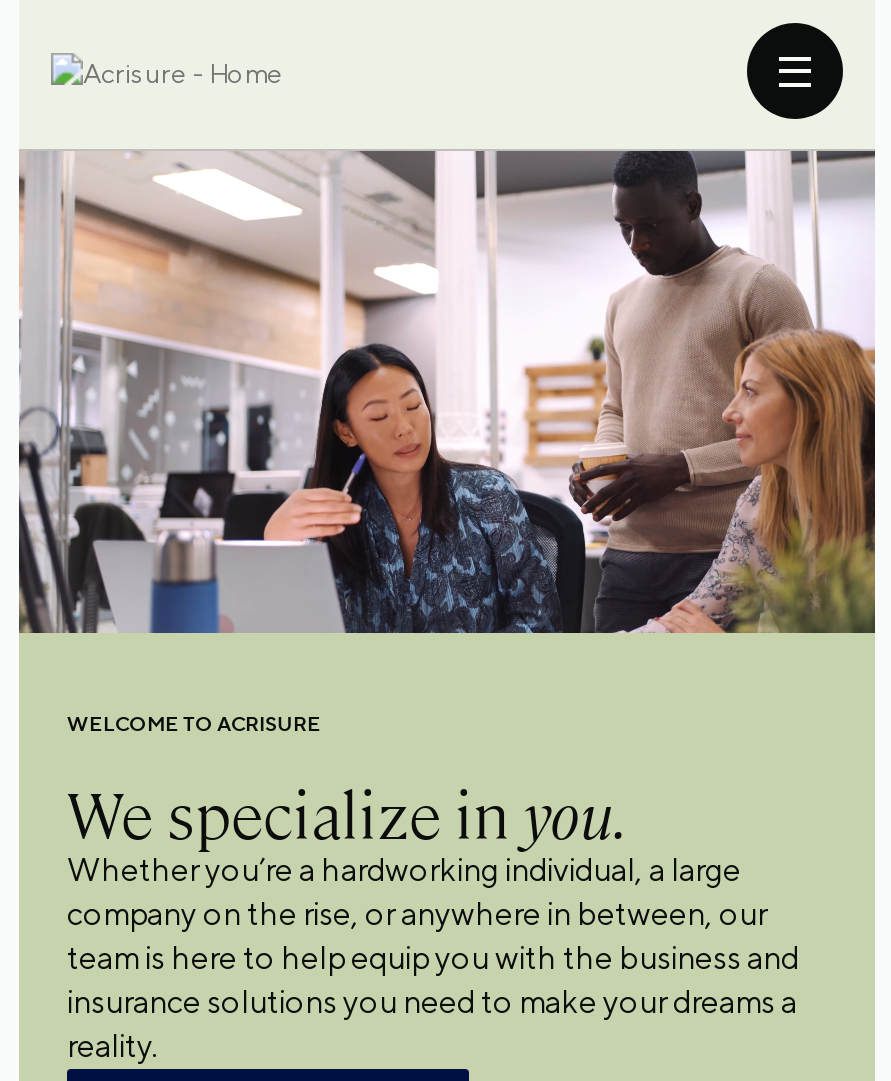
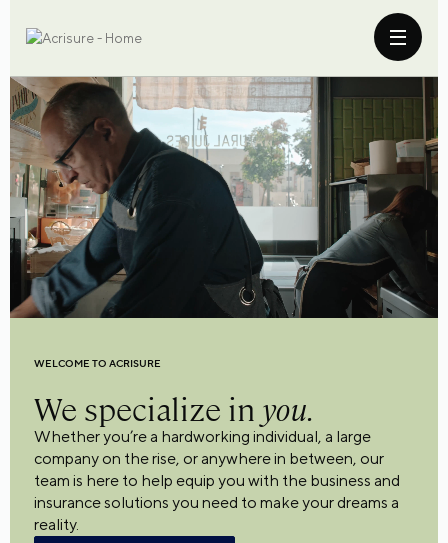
- [image]
+ [image]
